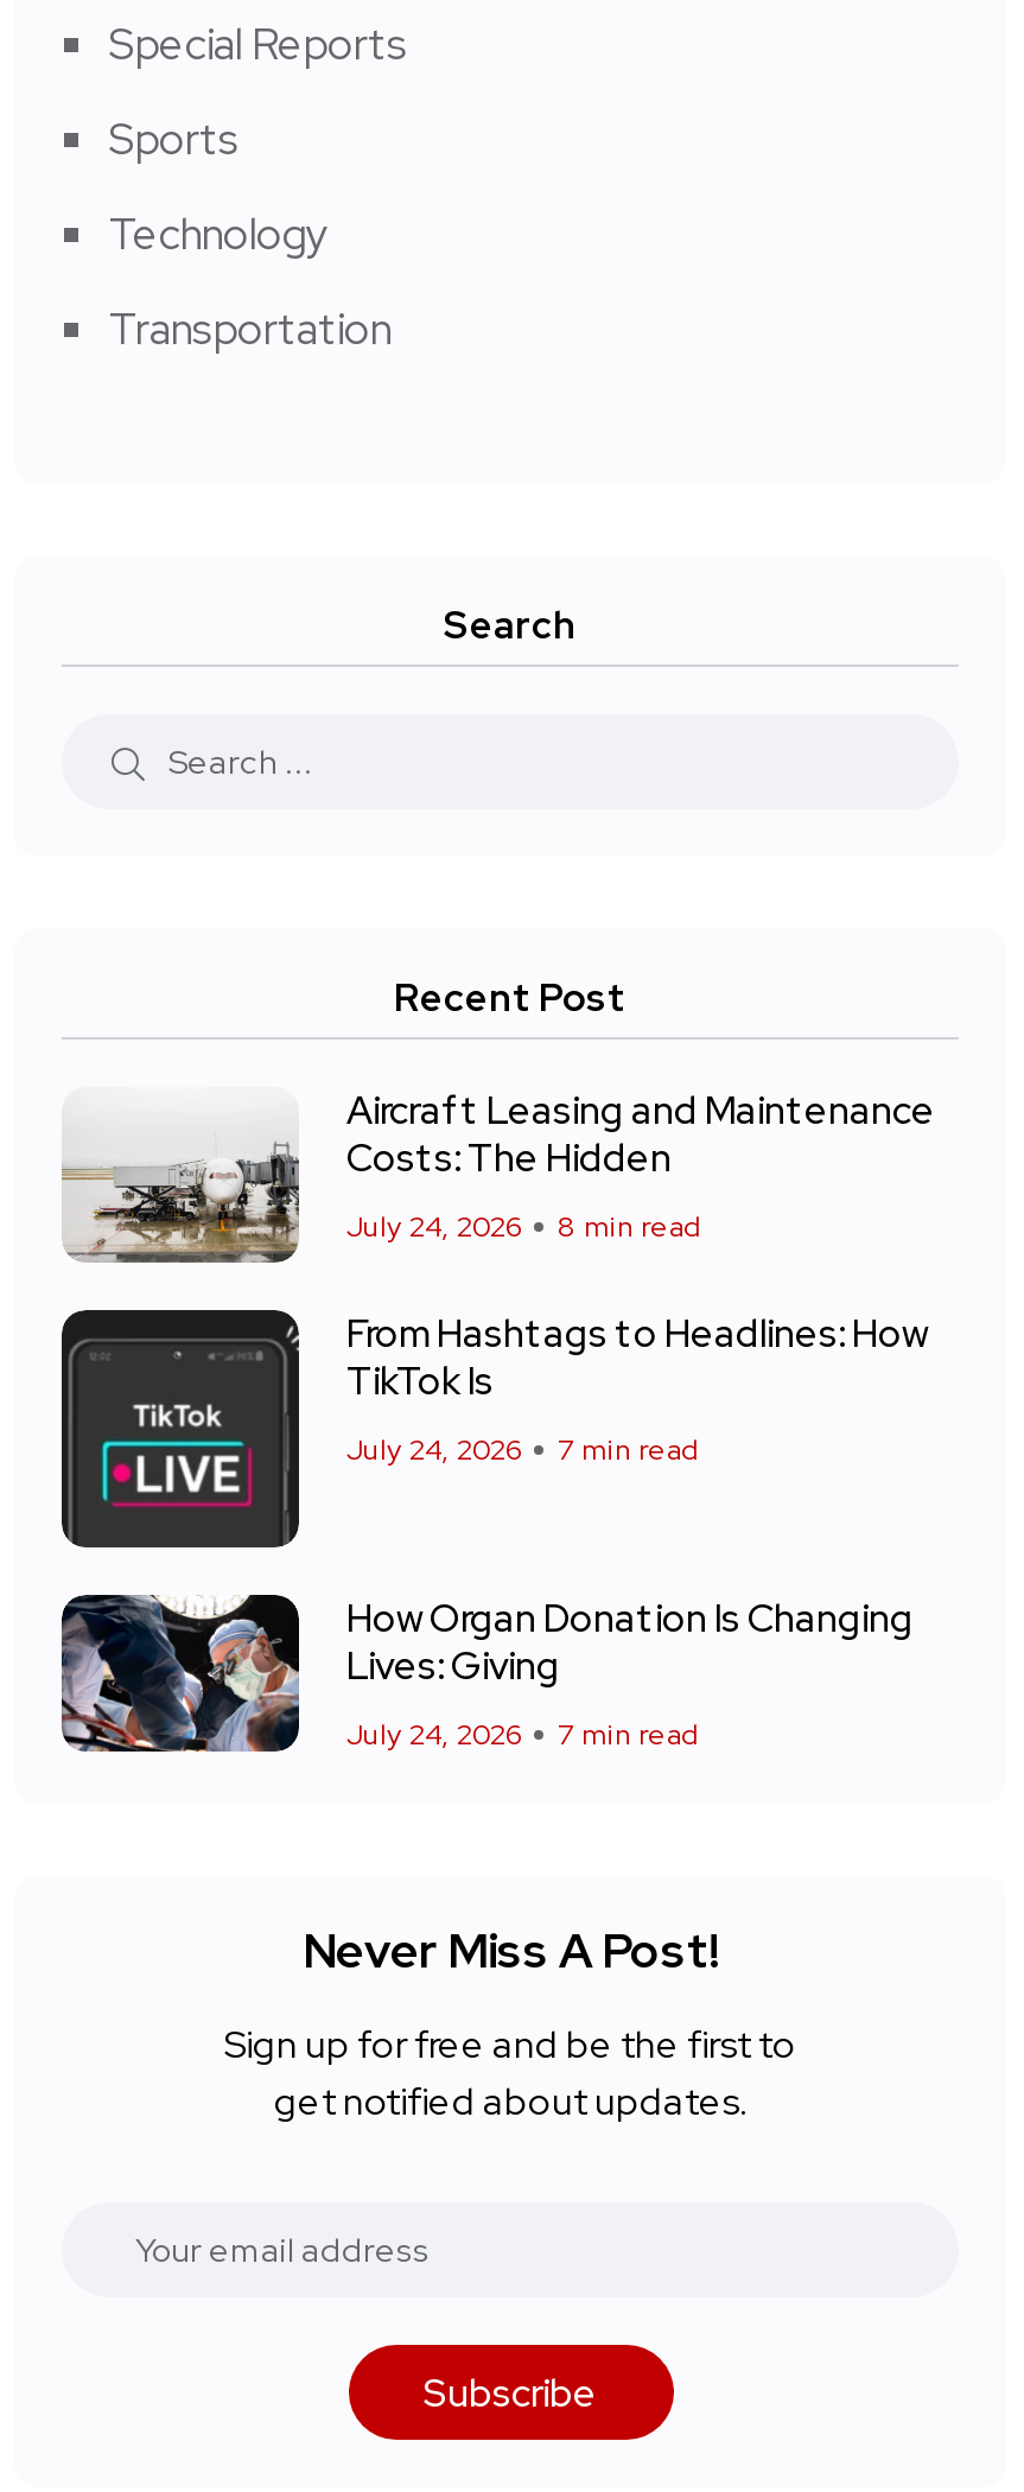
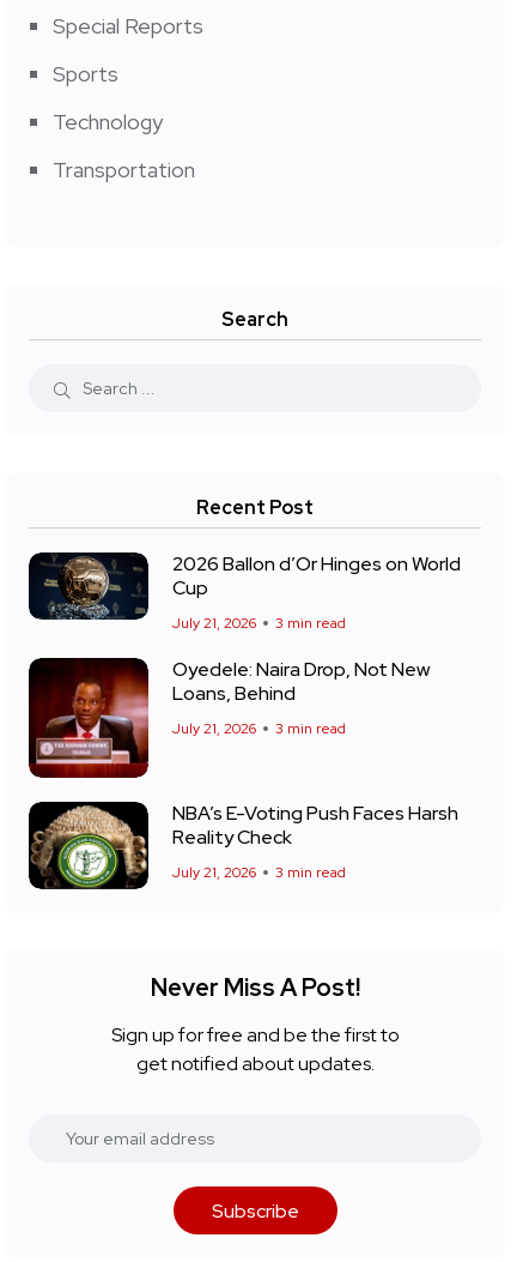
- [image]
- Aircraft Leasing and Maintenance
- Costs: The Hidden
+ [image]
+ 2026 Ballon d’Or Hinges on World
+ Cup

- July 24, 2026
- 8 min read
+ July 21, 2026
+ 3 min read

- [image]
- From Hashtags to Headlines: How
- TikTok Is
+ [image]
+ Oyedele: Naira Drop, Not New
+ Loans, Behind

- July 24, 2026
- 7 min read
+ July 21, 2026
+ 3 min read

- [image]
- How Organ Donation Is Changing
- Lives: Giving
+ [image]
+ NBA’s E-Voting Push Faces Harsh
+ Reality Check

- July 24, 2026
- 7 min read
+ July 21, 2026
+ 3 min read
